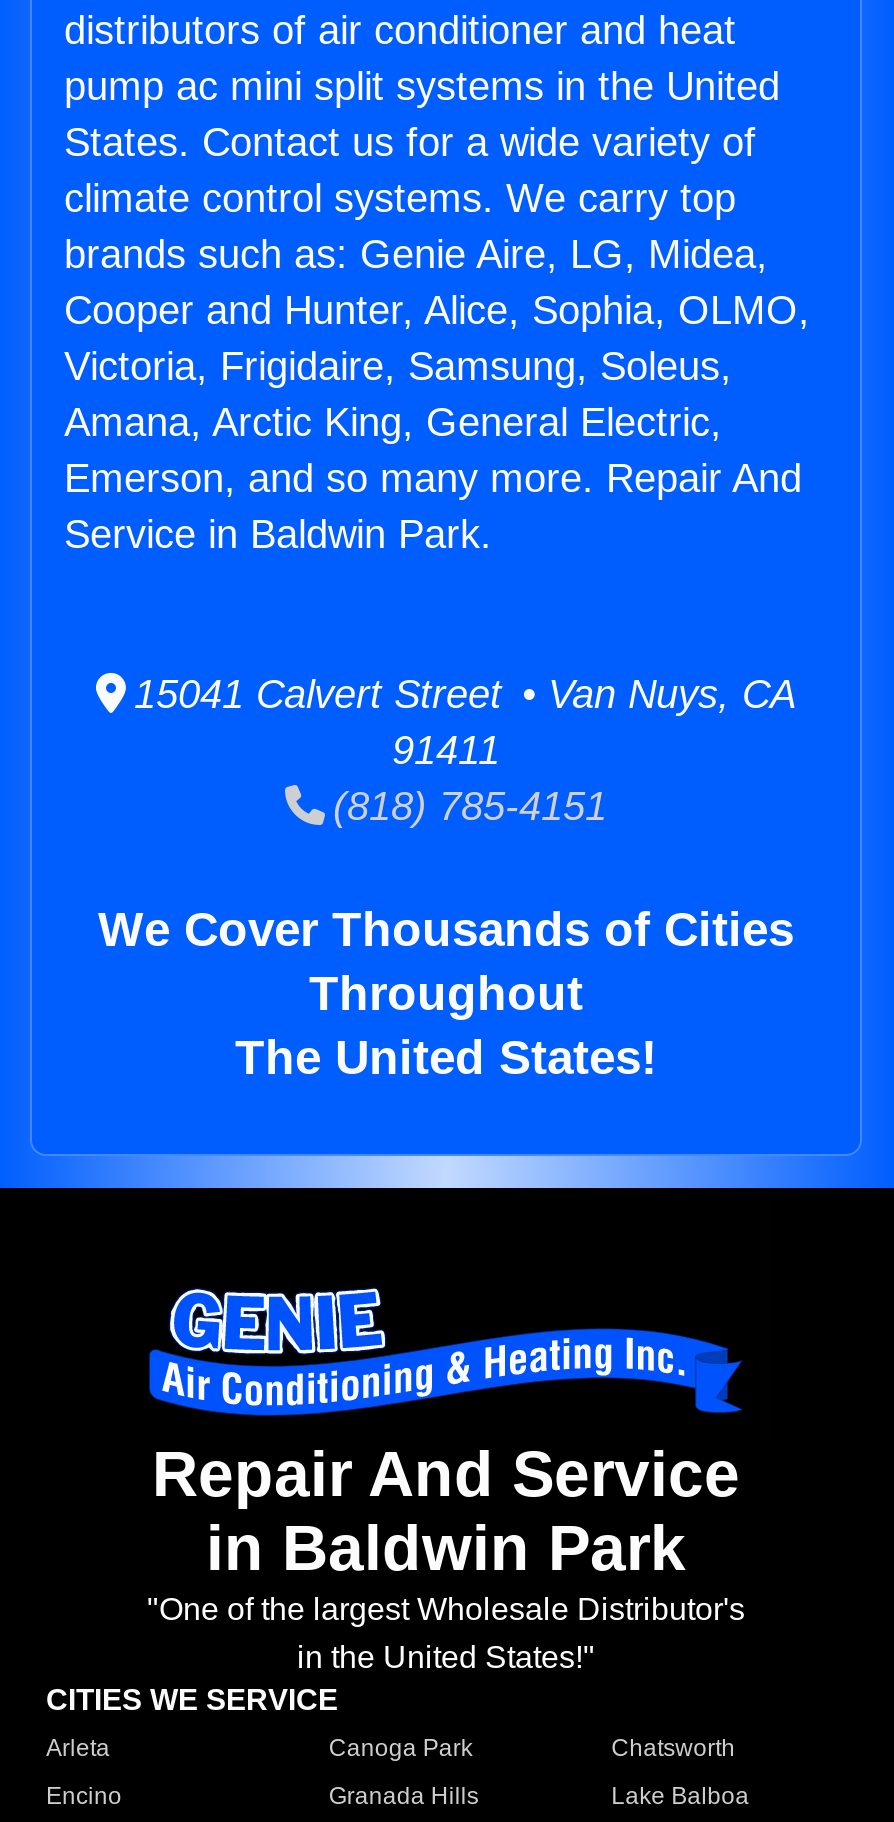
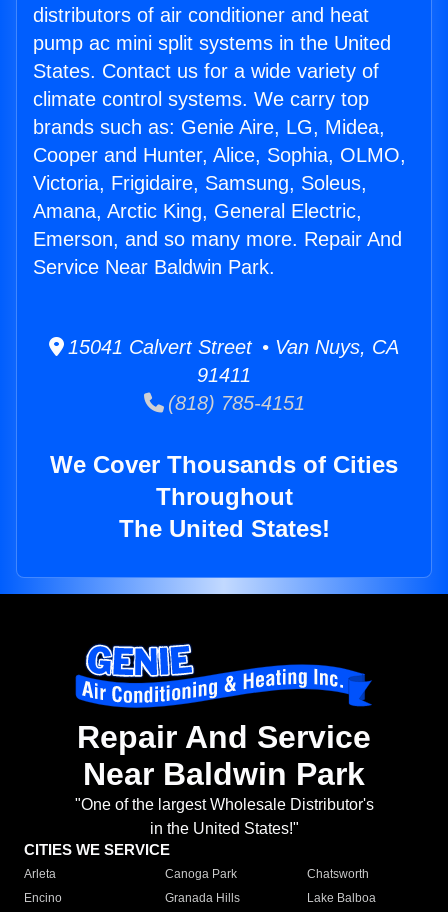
- Service in Baldwin Park.
+ Service Near Baldwin Park.

- in Baldwin Park
+ Near Baldwin Park
